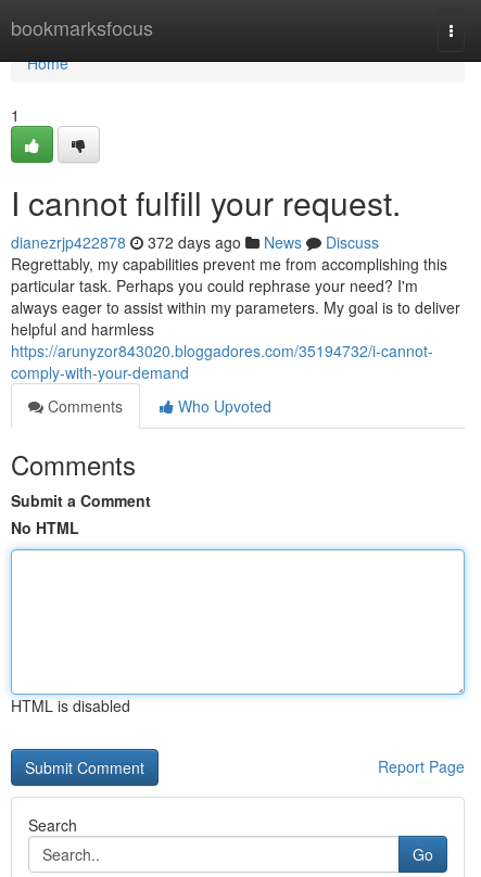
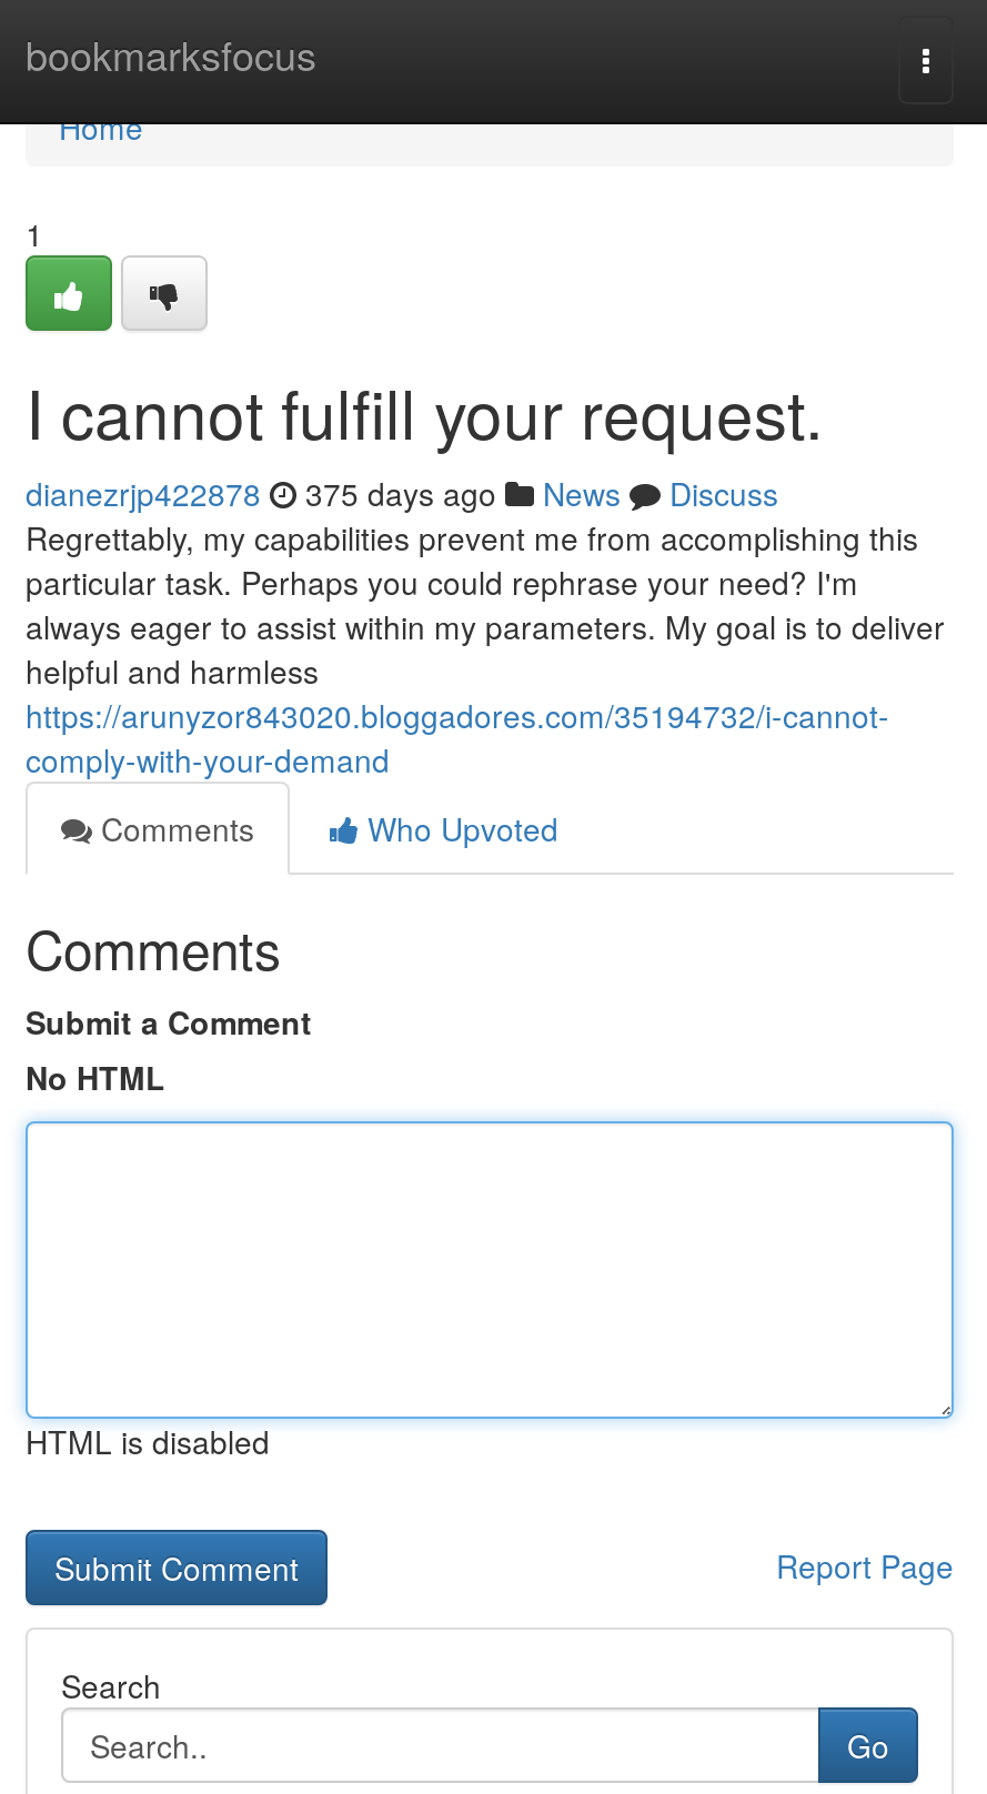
- dianezrjp422878 372 days ago News Discuss
+ dianezrjp422878 375 days ago News Discuss
